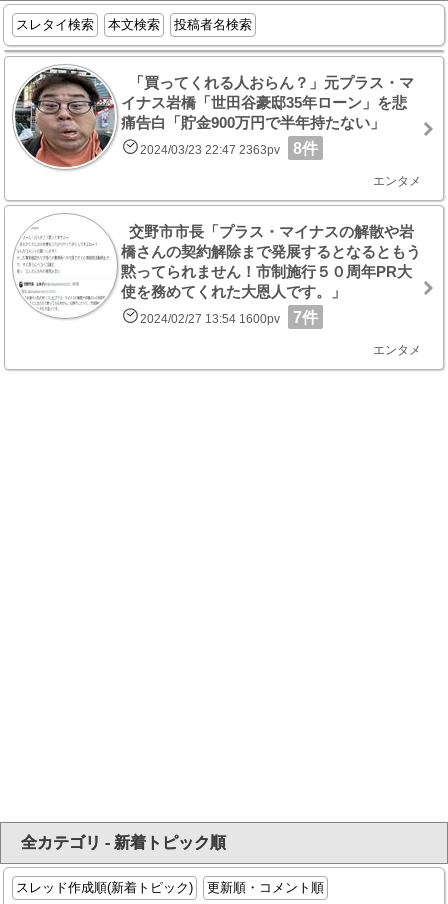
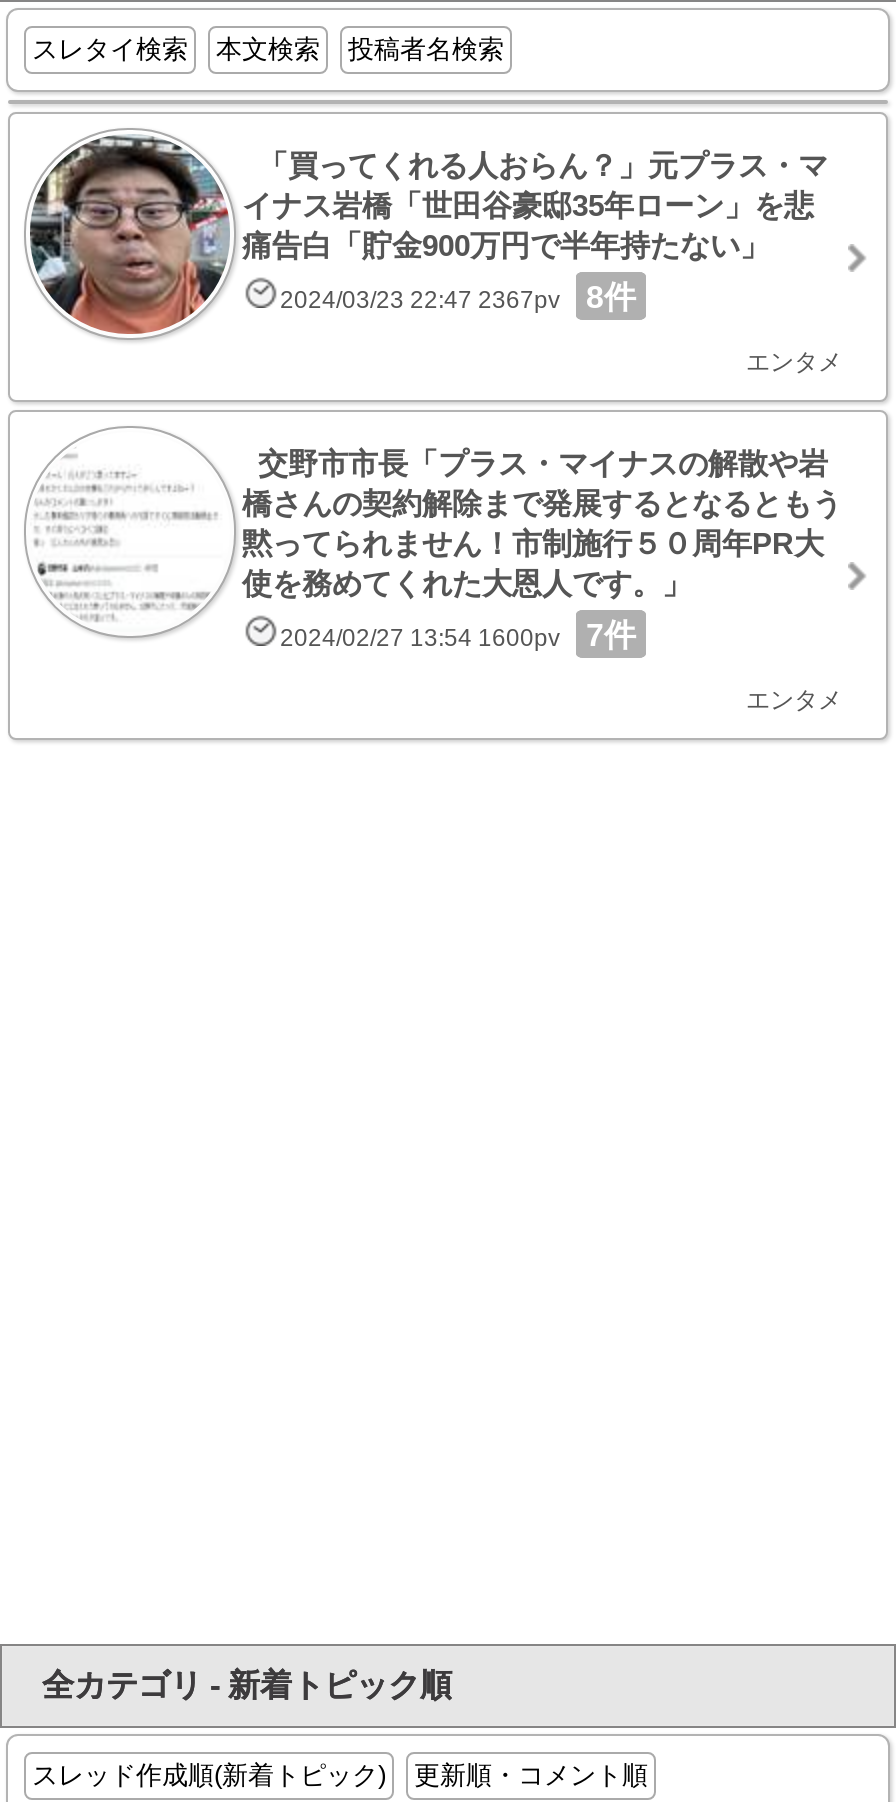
- 2024/03/23 22:47 2363pv 8件
+ 2024/03/23 22:47 2367pv 8件
